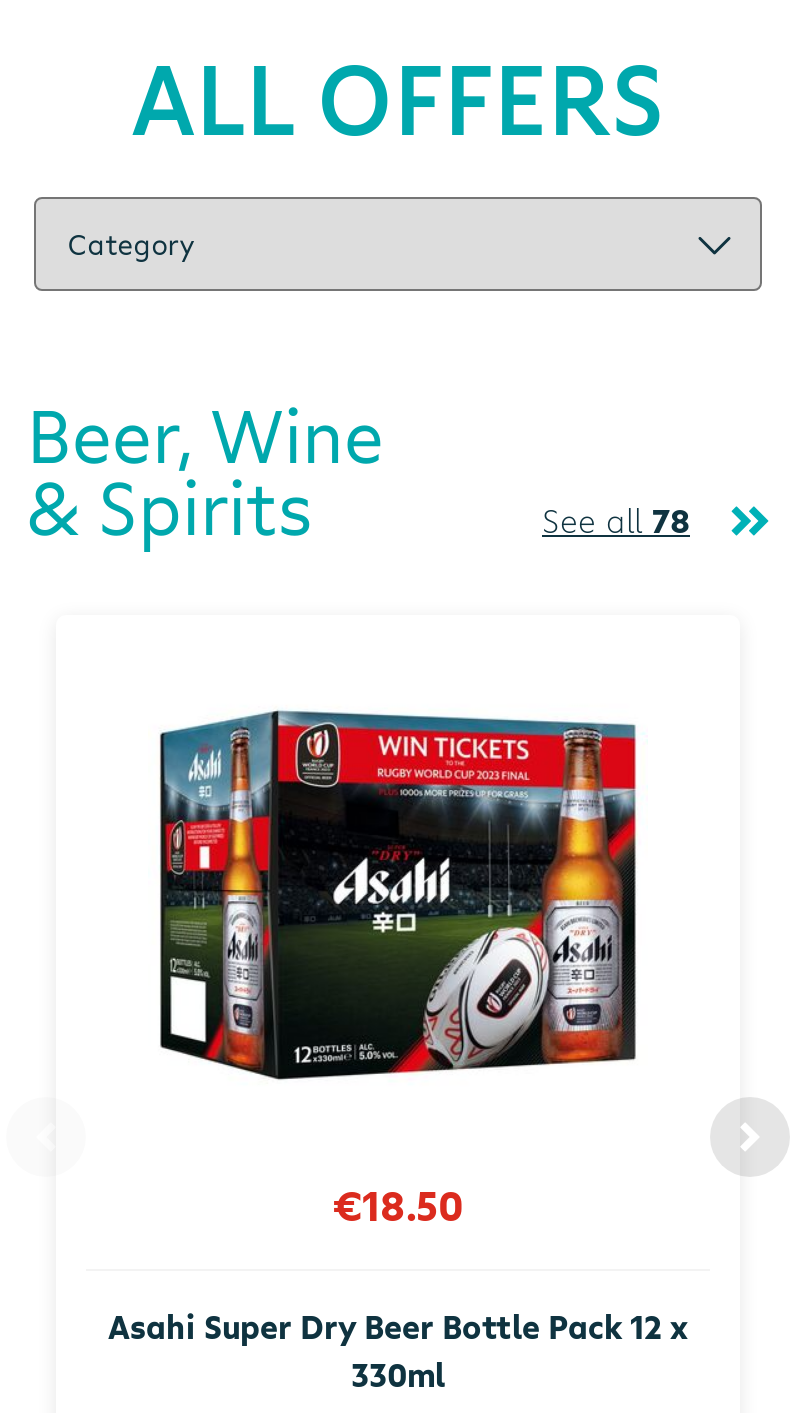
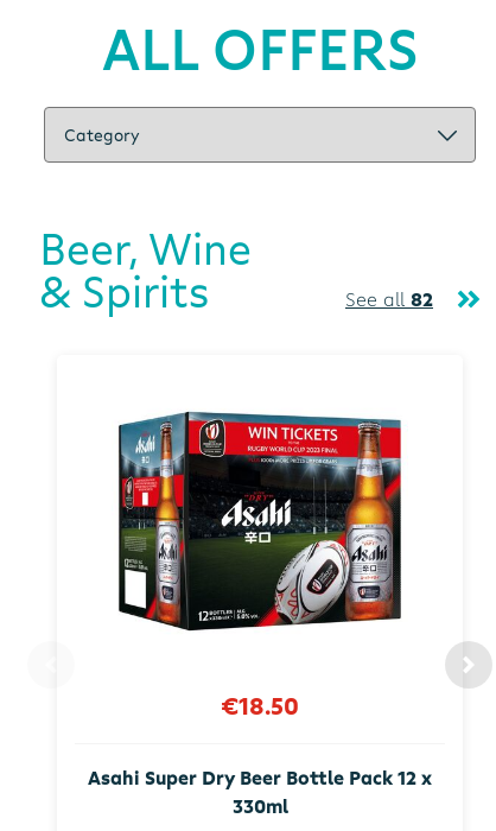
- See all 78
+ See all 82
